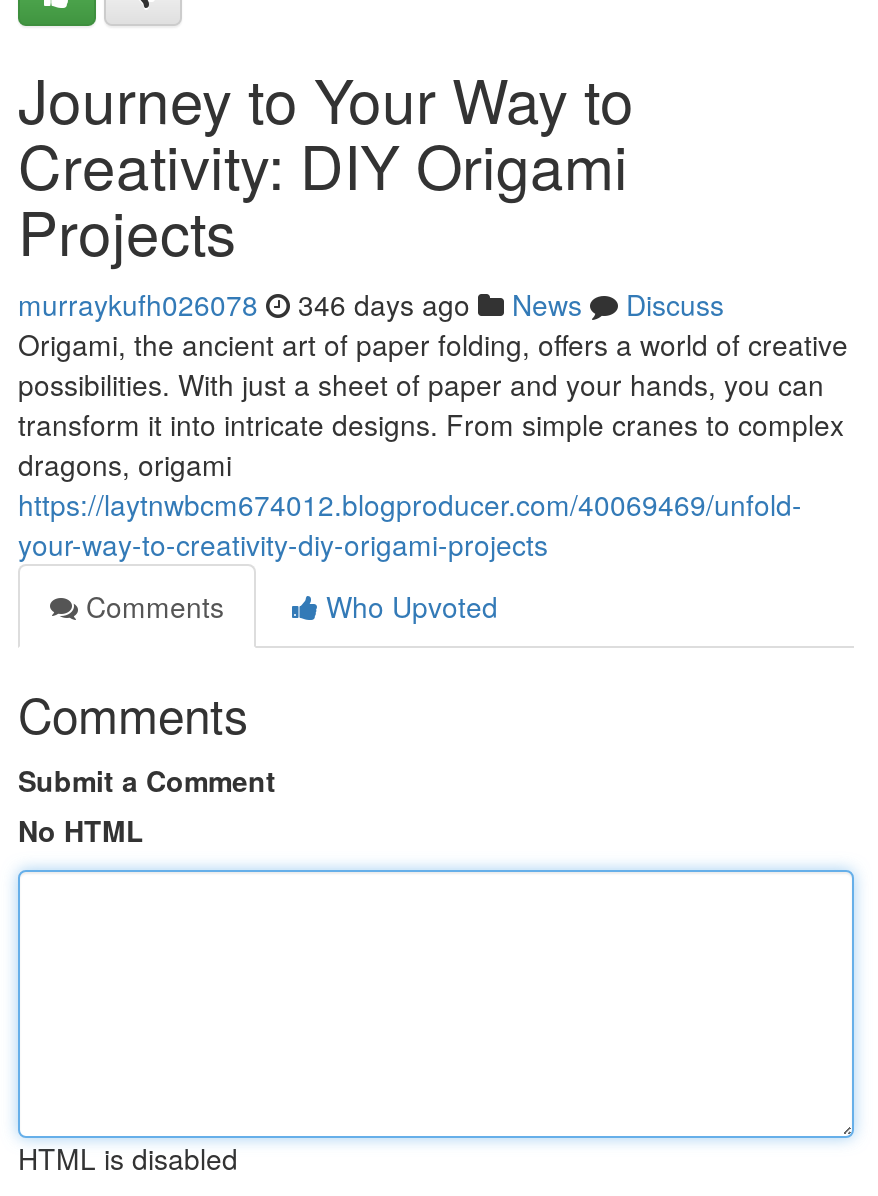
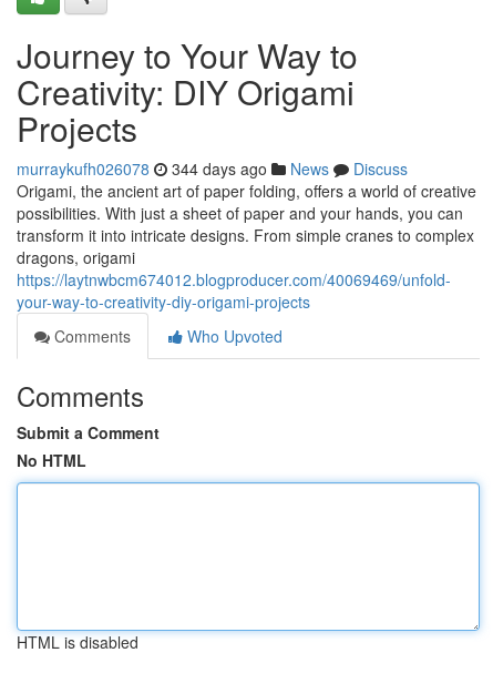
- murraykufh026078 346 days ago News Discuss
+ murraykufh026078 344 days ago News Discuss
